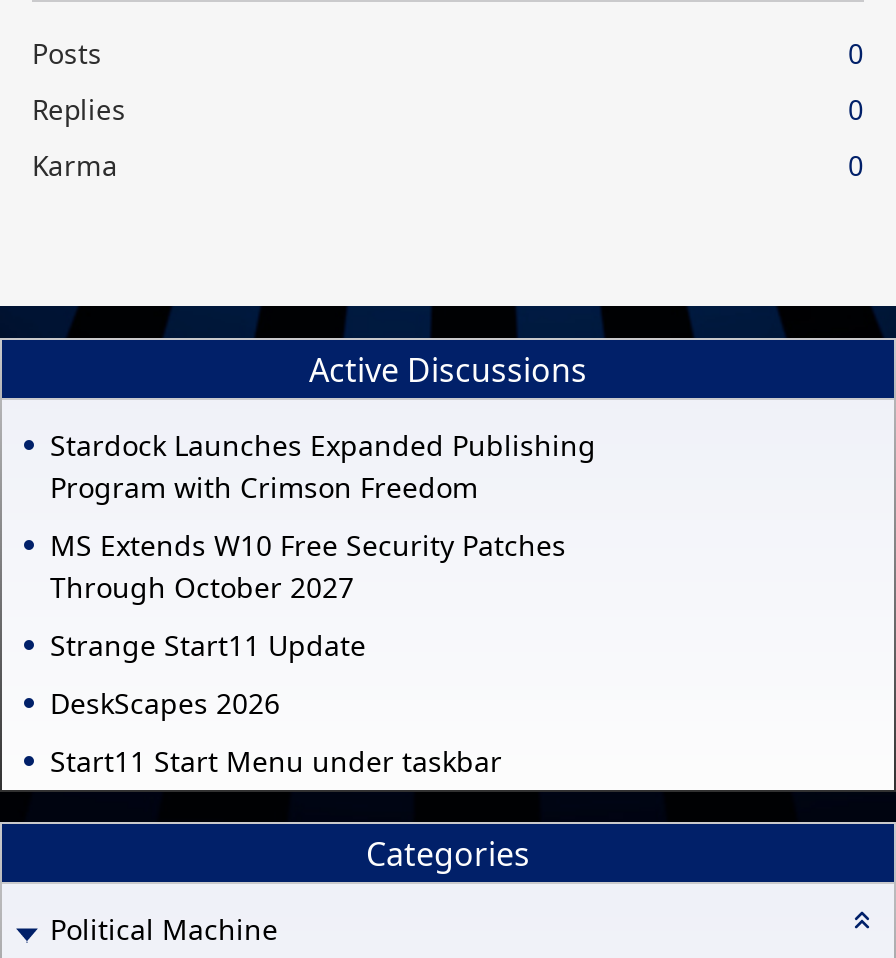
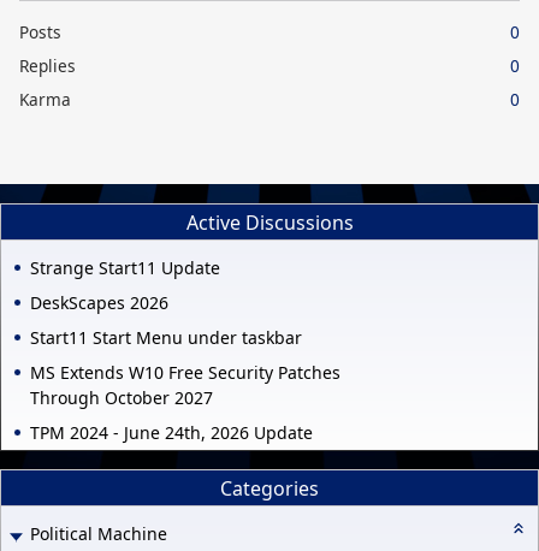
- Stardock Launches Expanded Publishing
- Program with Crimson Freedom

moved down: MS Extends W10 Free Security Patches | Through October 2027

moved up: Strange Start11 Update | DeskScapes 2026 | Start11 Start Menu under taskbar

+ TPM 2024 - June 24th, 2026 Update
